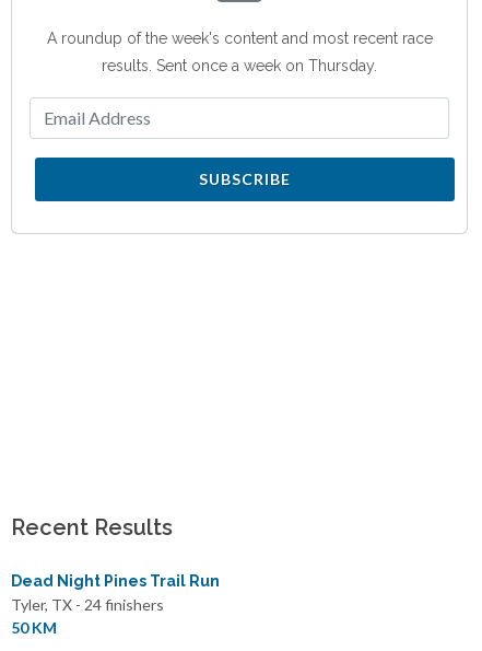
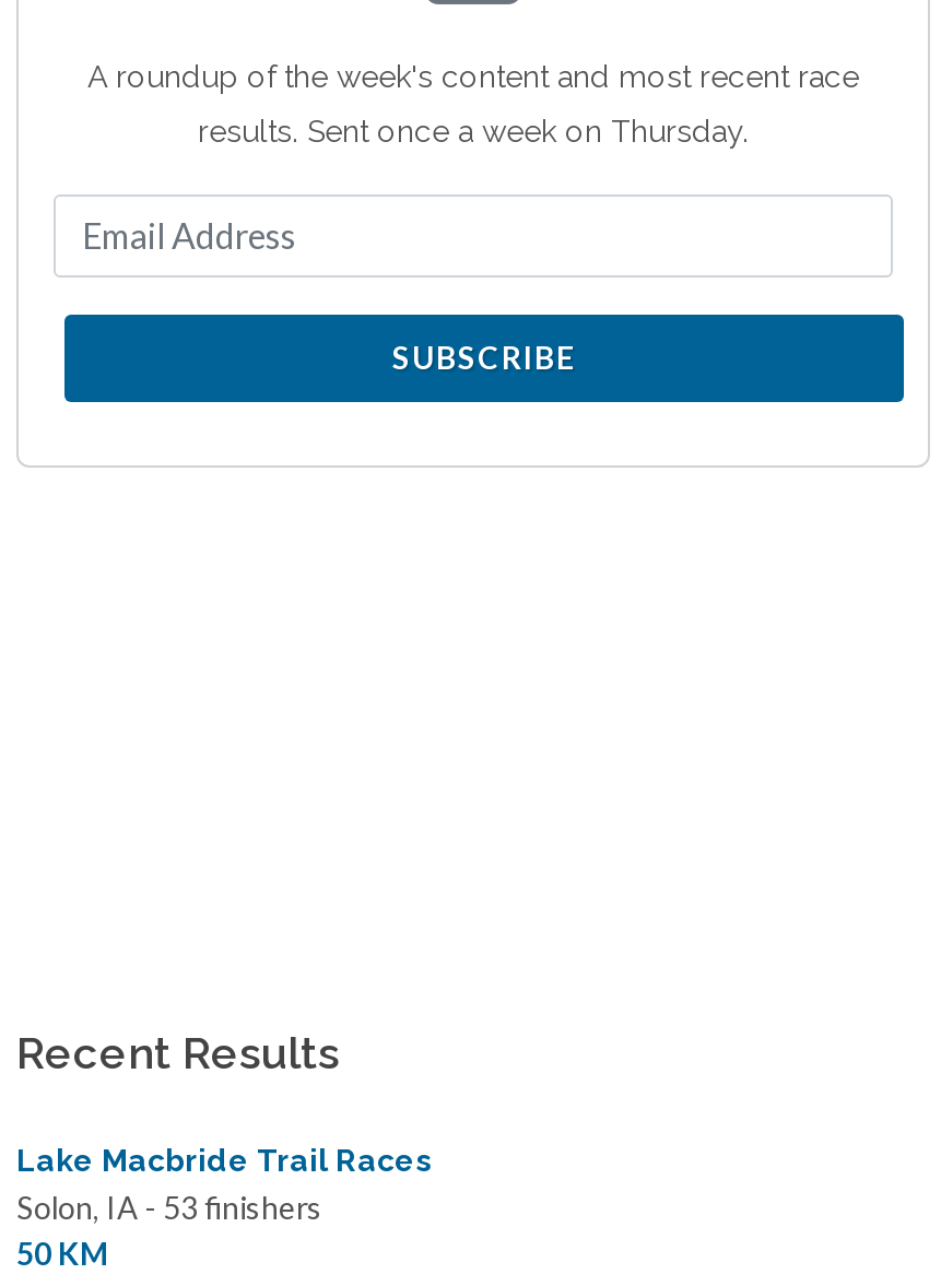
- Dead Night Pines Trail Run
- Tyler, TX - 24 finishers
+ Lake Macbride Trail Races
+ Solon, IA - 53 finishers
